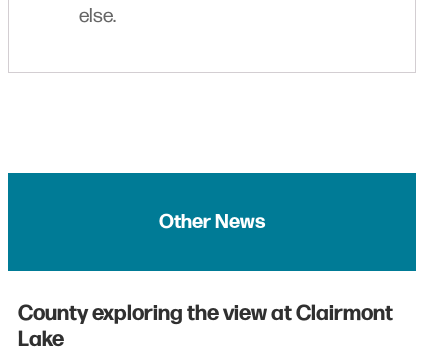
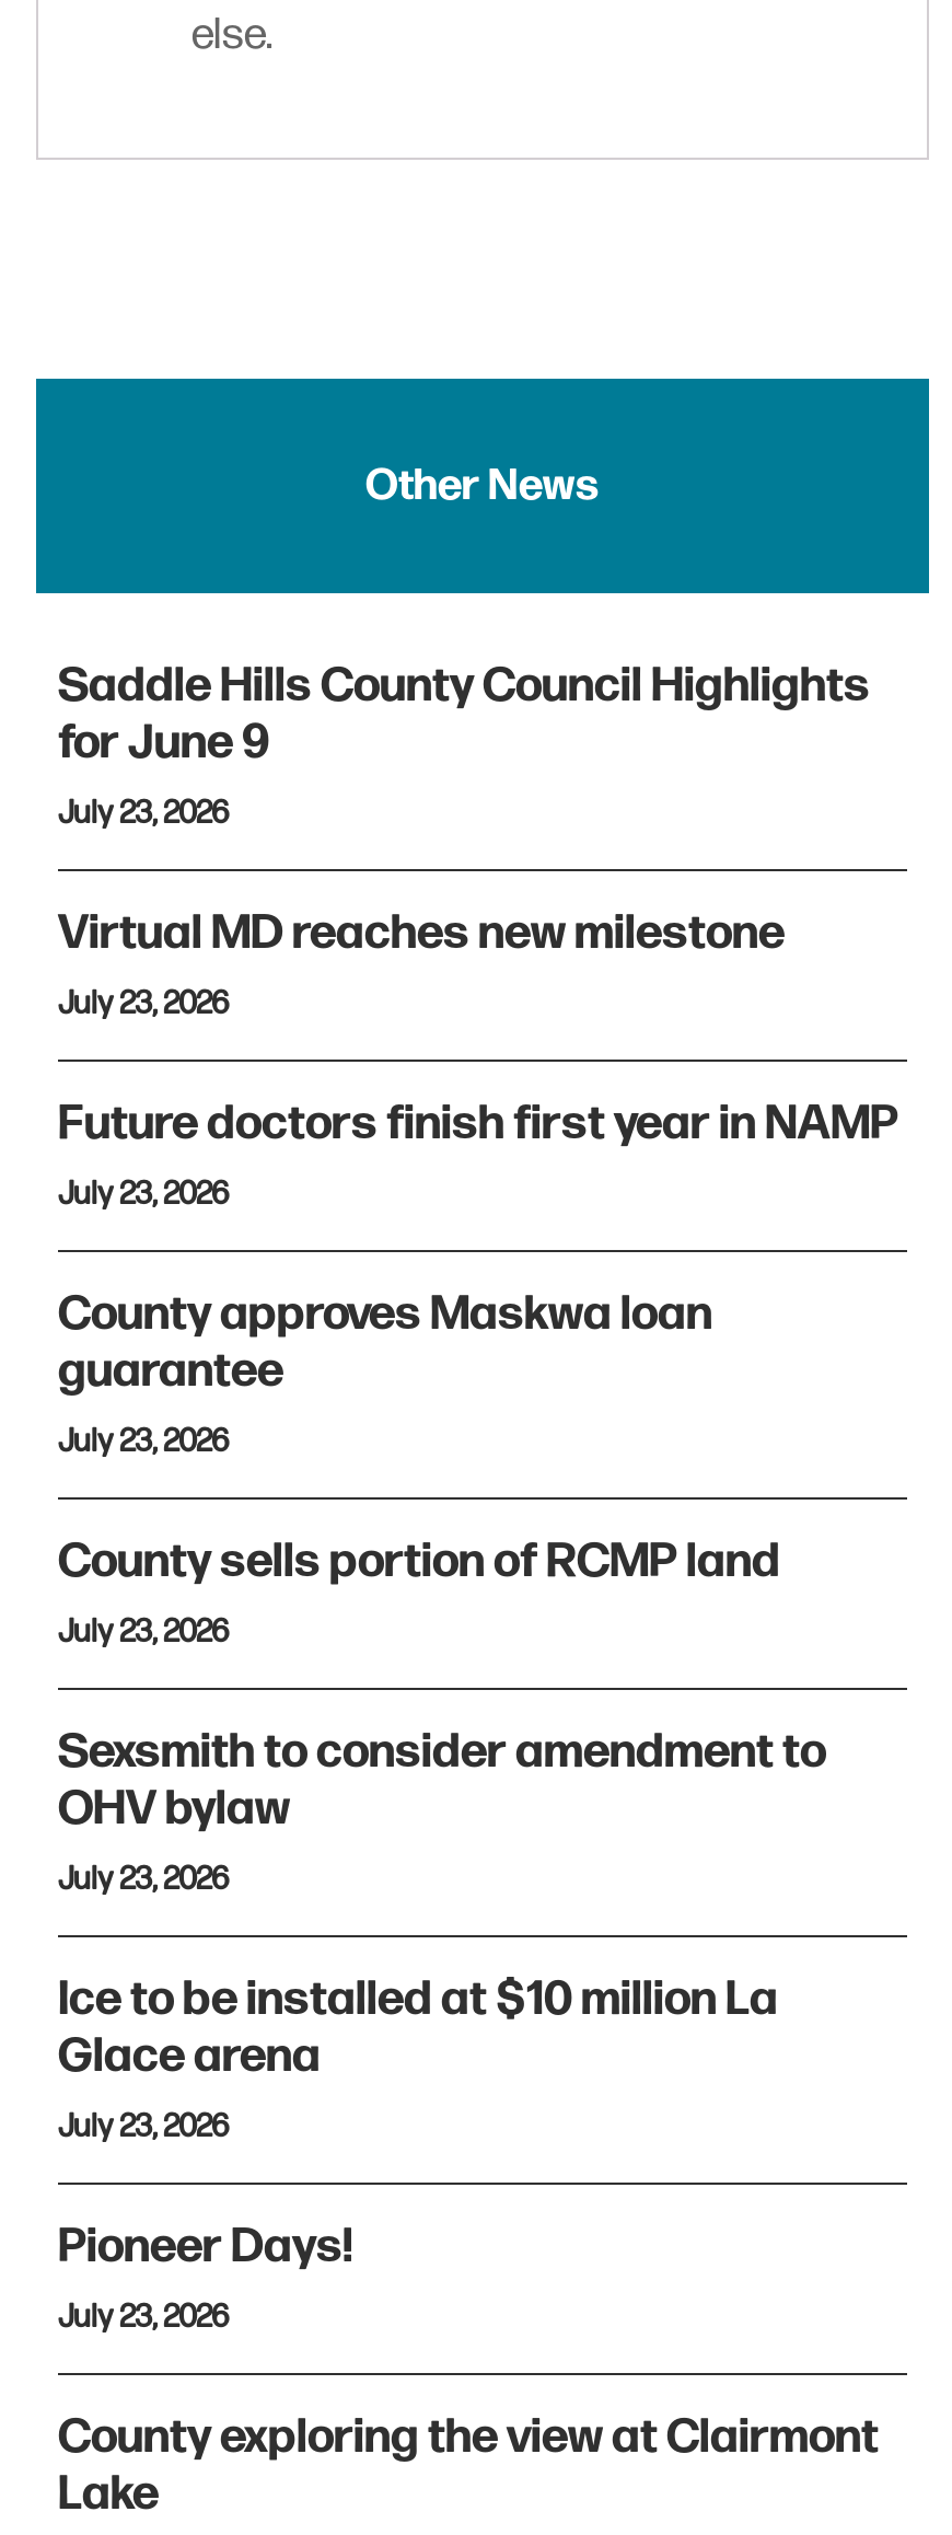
+ Saddle Hills County Council Highlights
+ for June 9
+ July 23, 2026
+ Virtual MD reaches new milestone
+ July 23, 2026
+ Future doctors finish first year in NAMP
+ July 23, 2026
+ County approves Maskwa loan
+ guarantee
+ July 23, 2026
+ County sells portion of RCMP land
+ July 23, 2026
+ Sexsmith to consider amendment to
+ OHV bylaw
+ July 23, 2026
+ Ice to be installed at $10 million La
+ Glace arena
+ July 23, 2026
+ Pioneer Days!
+ July 23, 2026
